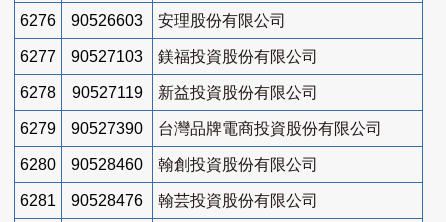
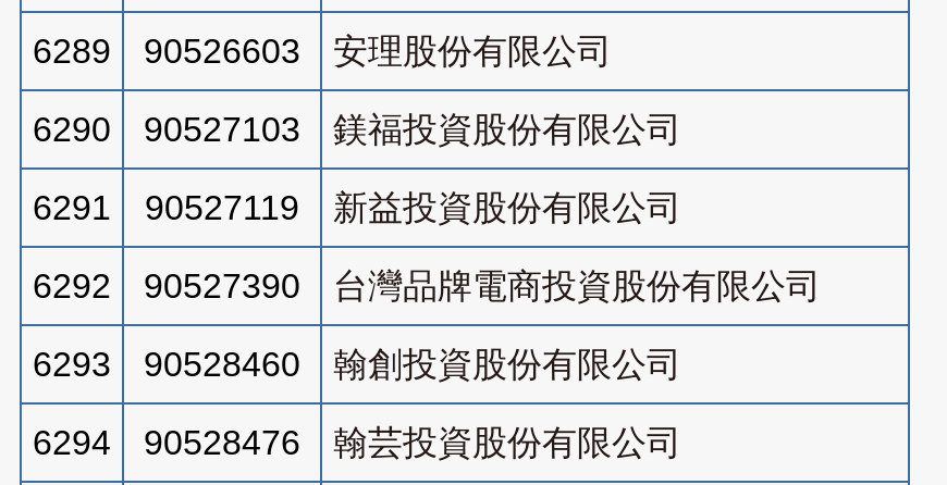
- 6276 90526603 安理股份有限公司
+ 6289 90526603 安理股份有限公司

- 6277 90527103 鎂福投資股份有限公司
+ 6290 90527103 鎂福投資股份有限公司

- 6278 90527119 新益投資股份有限公司
+ 6291 90527119 新益投資股份有限公司

- 6279 90527390 台灣品牌電商投資股份有限公司
+ 6292 90527390 台灣品牌電商投資股份有限公司

- 6280 90528460 翰創投資股份有限公司
+ 6293 90528460 翰創投資股份有限公司

- 6281 90528476 翰芸投資股份有限公司
+ 6294 90528476 翰芸投資股份有限公司
